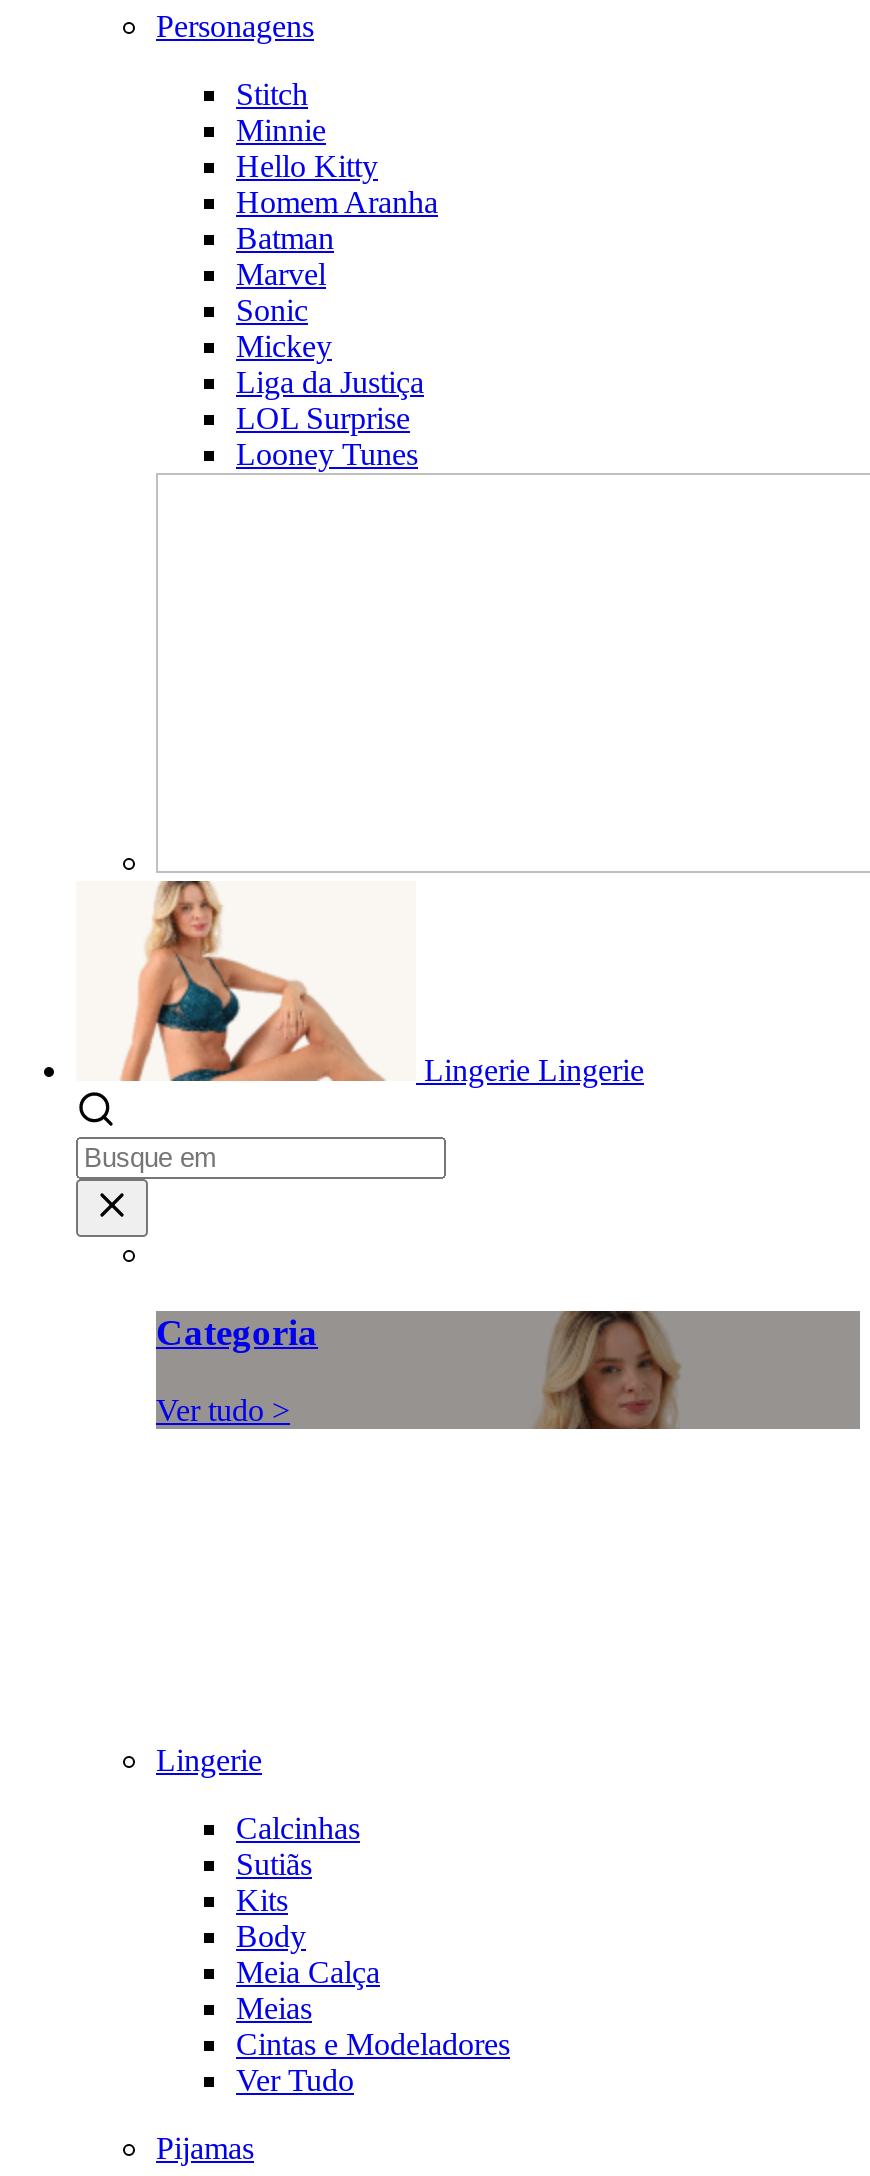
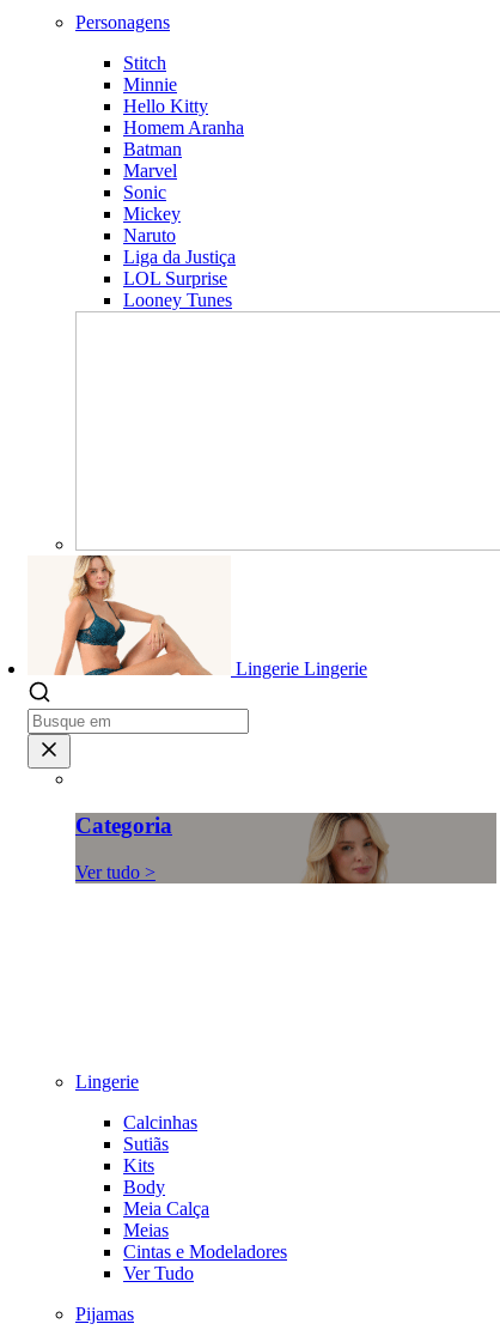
+ Naruto
